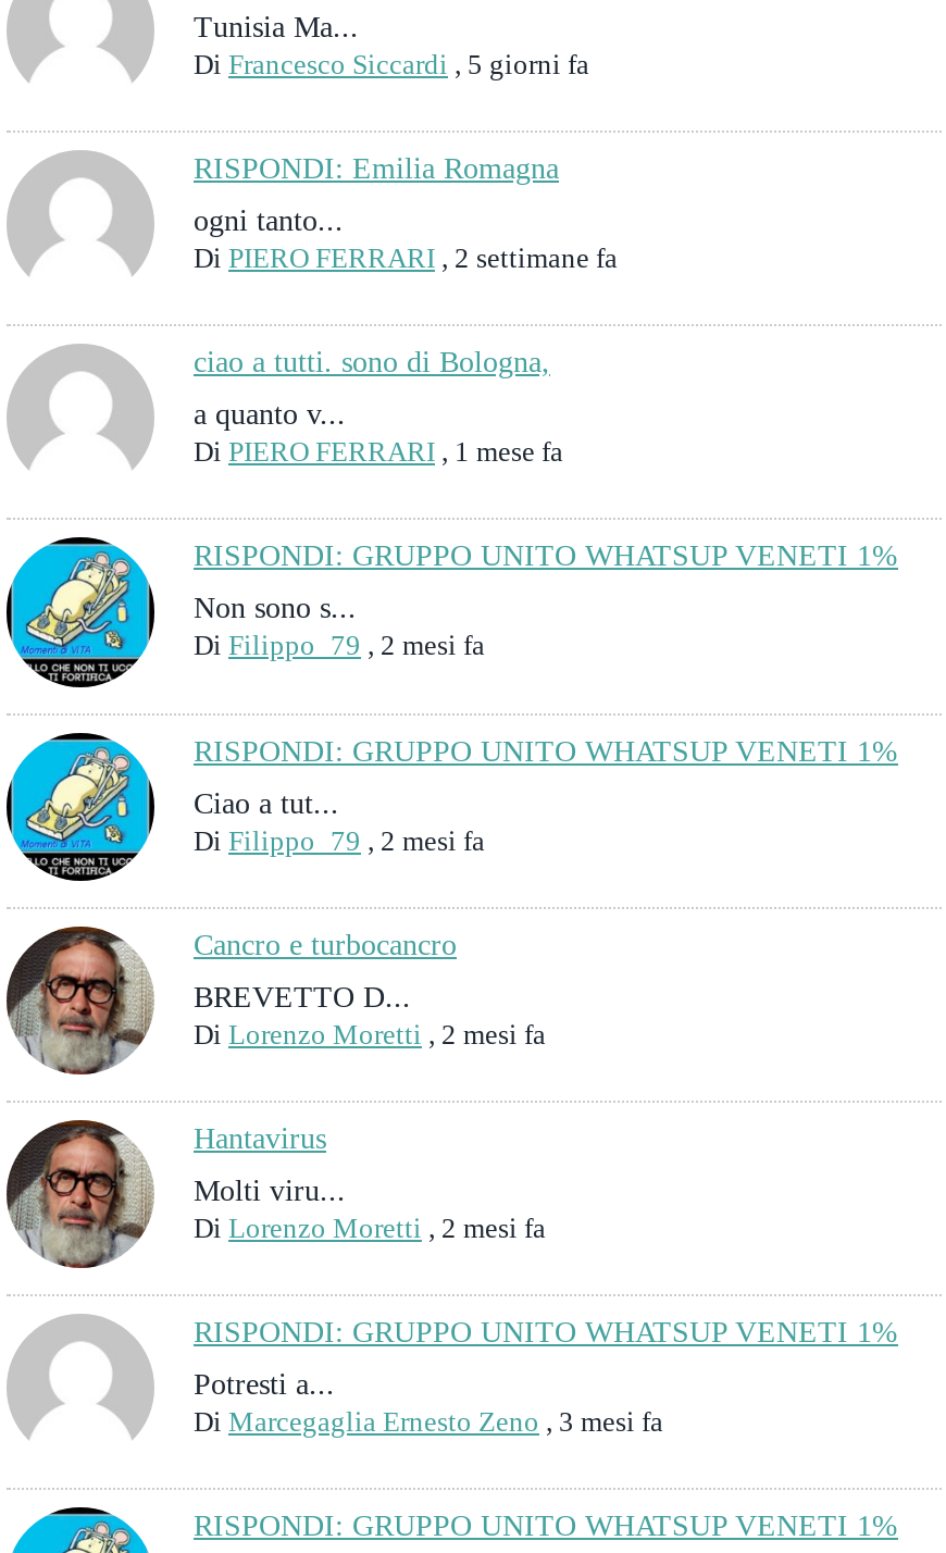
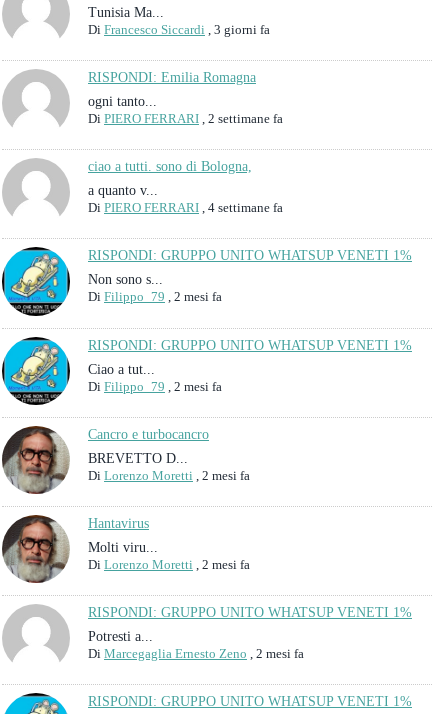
- Di Francesco Siccardi, 5 giorni fa
+ Di Francesco Siccardi, 3 giorni fa

- Di PIERO FERRARI, 1 mese fa
+ Di PIERO FERRARI, 4 settimane fa

- Di Marcegaglia Ernesto Zeno, 3 mesi fa
+ Di Marcegaglia Ernesto Zeno, 2 mesi fa
